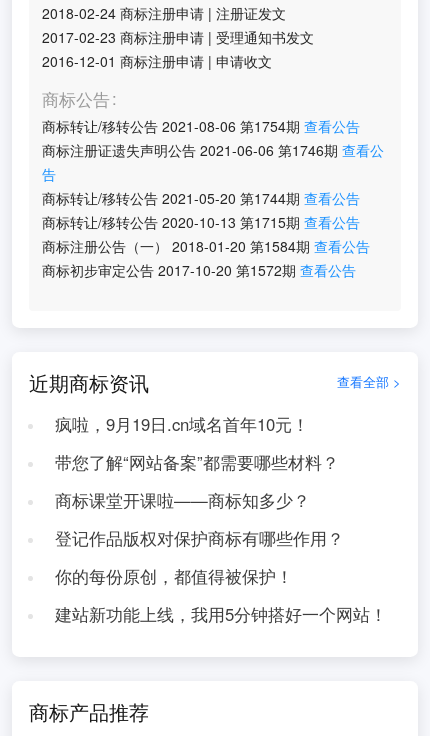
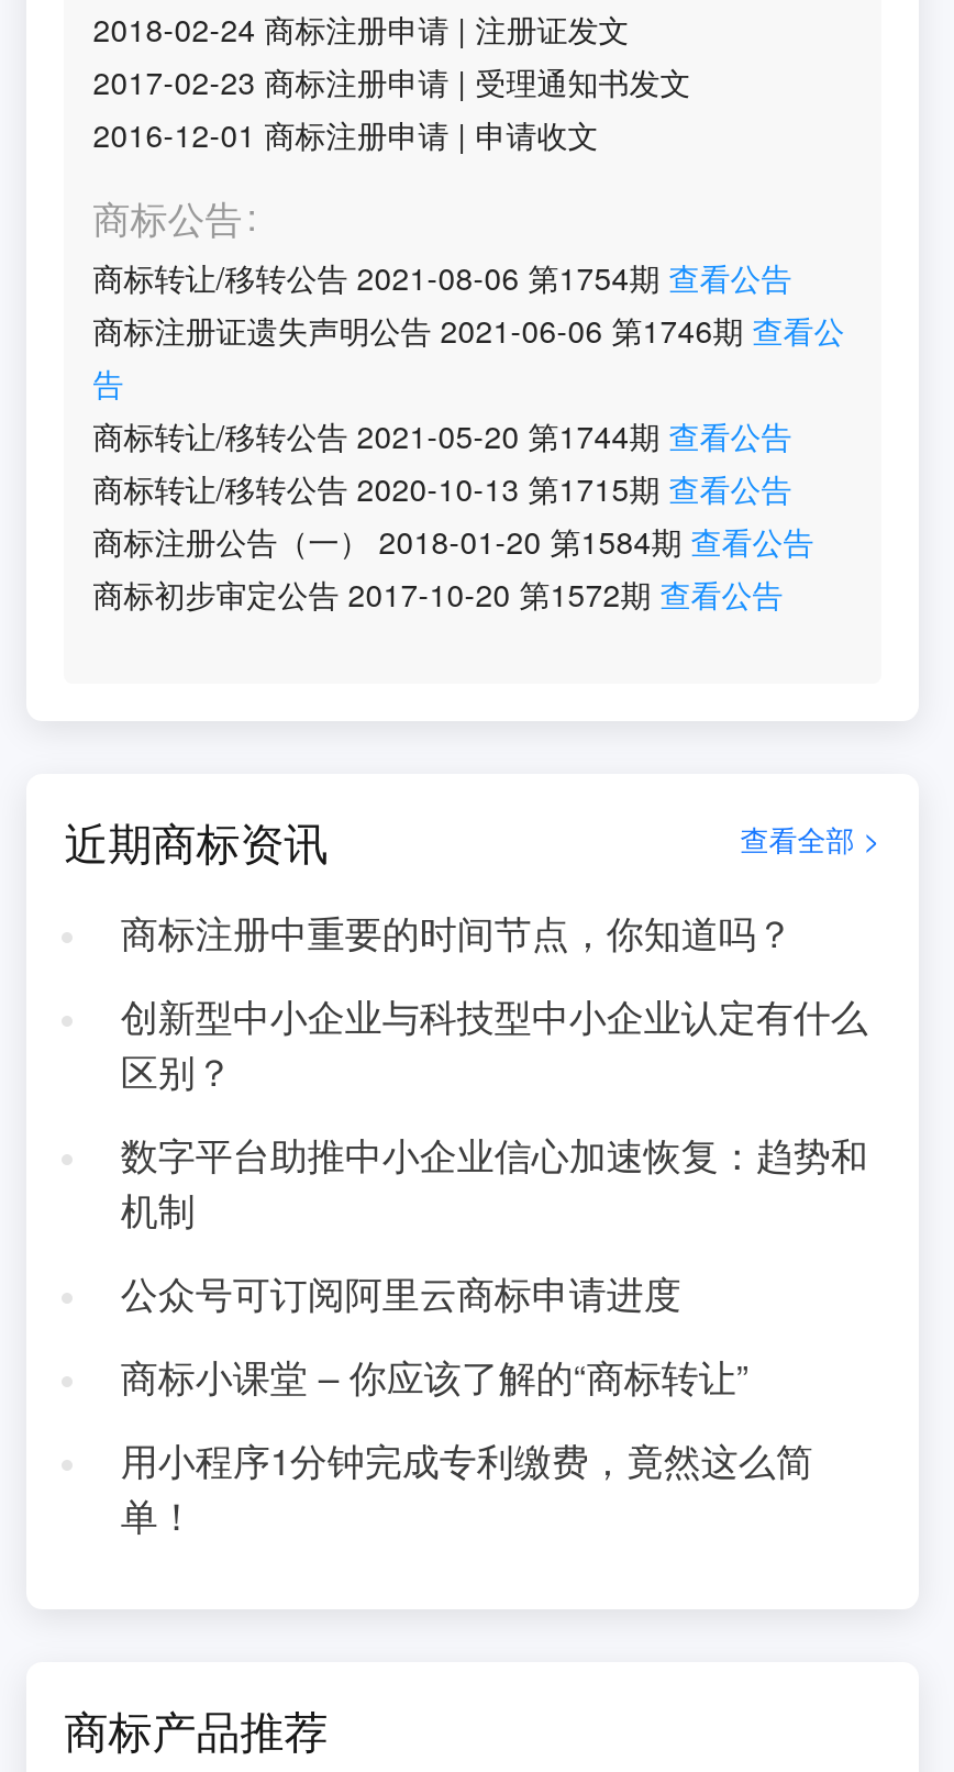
- 疯啦，9月19日.cn域名首年10元！
+ 商标注册中重要的时间节点，你知道吗？

- 带您了解“网站备案”都需要哪些材料？
+ 创新型中小企业与科技型中小企业认定有什么
+ 区别？

- 商标课堂开课啦——商标知多少？
+ 数字平台助推中小企业信心加速恢复：趋势和
+ 机制

- 登记作品版权对保护商标有哪些作用？
+ 公众号可订阅阿里云商标申请进度

- 你的每份原创，都值得被保护！
+ 商标小课堂 – 你应该了解的“商标转让”

- 建站新功能上线，我用5分钟搭好一个网站！
+ 用小程序1分钟完成专利缴费，竟然这么简
+ 单！
